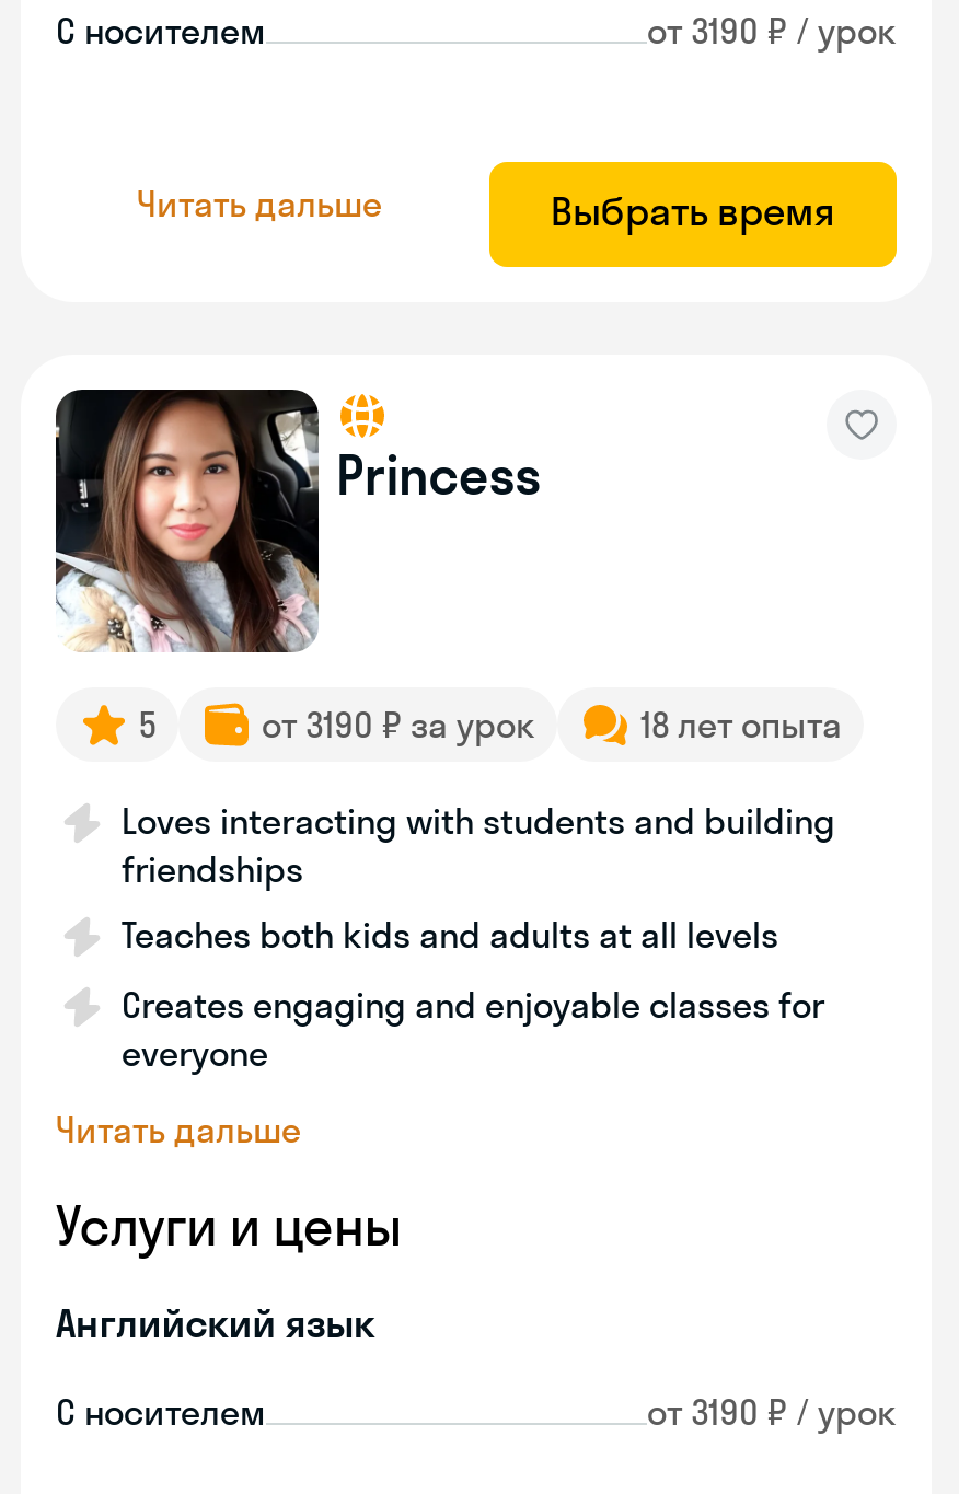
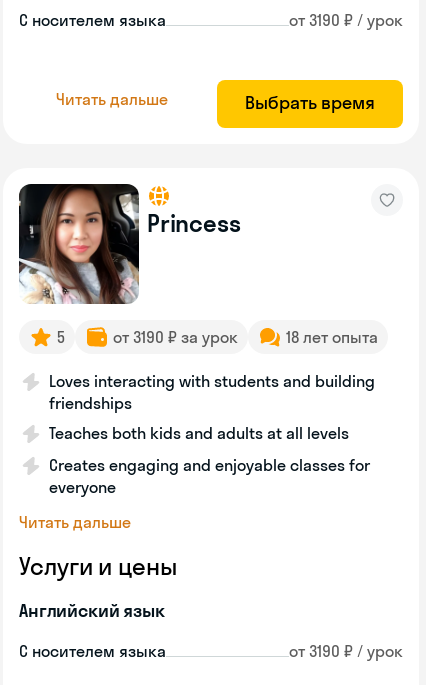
- С носителем
+ С носителем языка

- С носителем
+ С носителем языка
